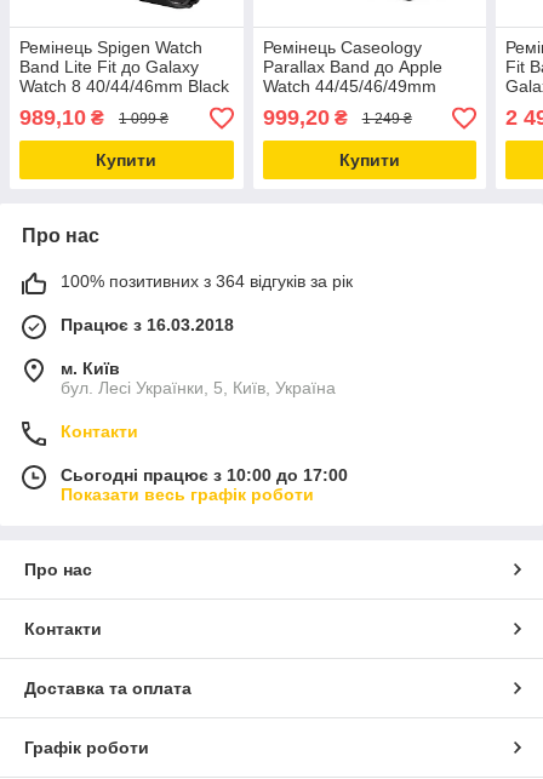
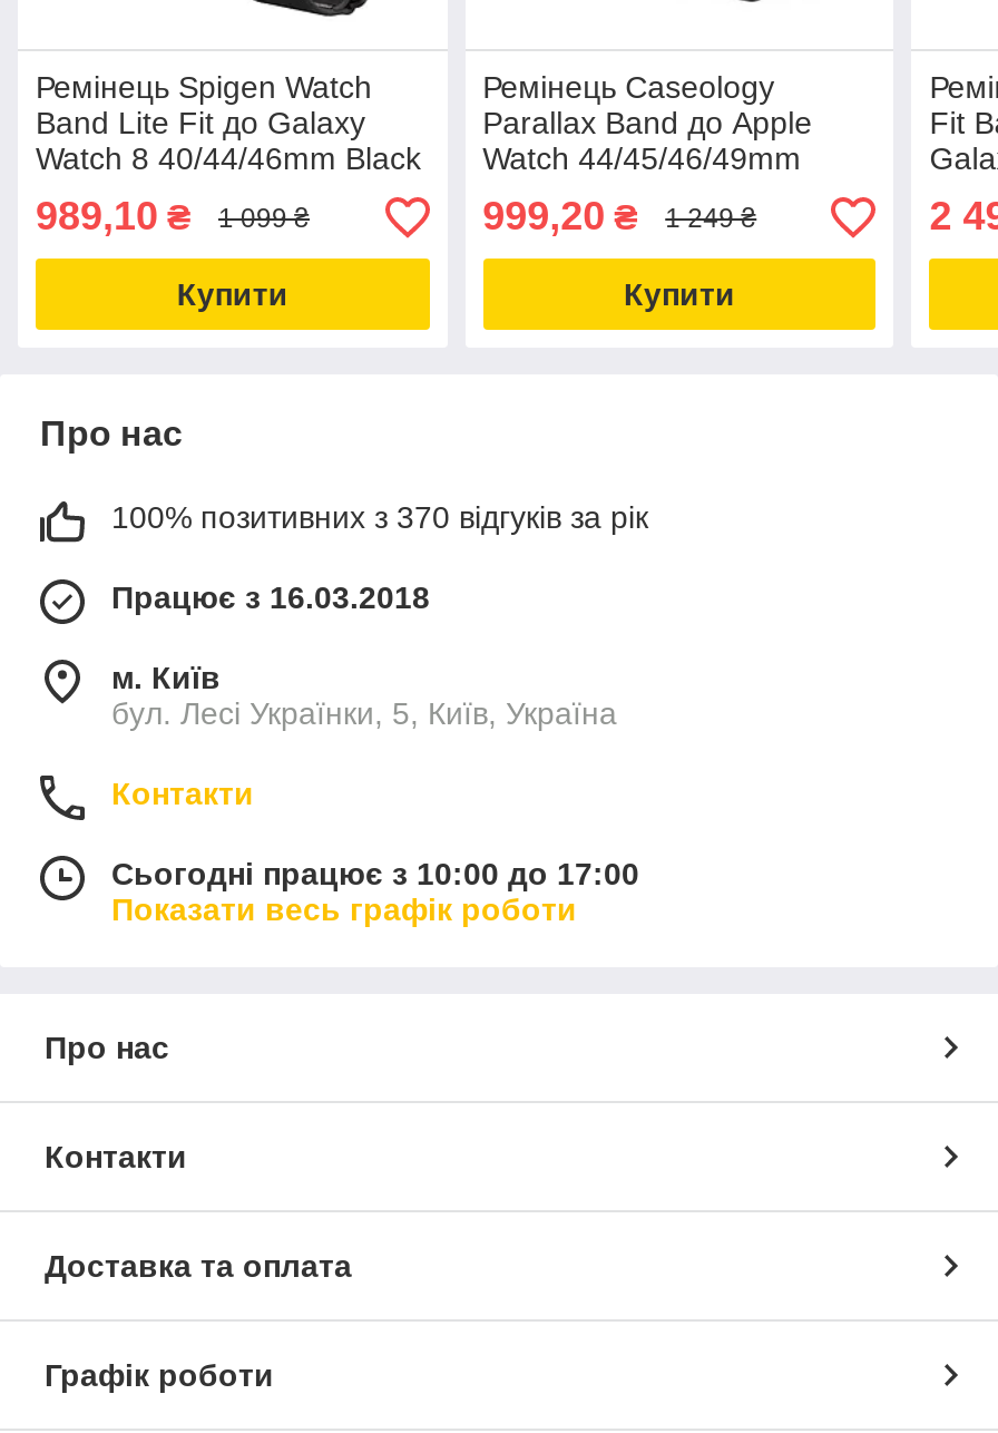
- 100% позитивних з 364 відгуків за рік
+ 100% позитивних з 370 відгуків за рік
